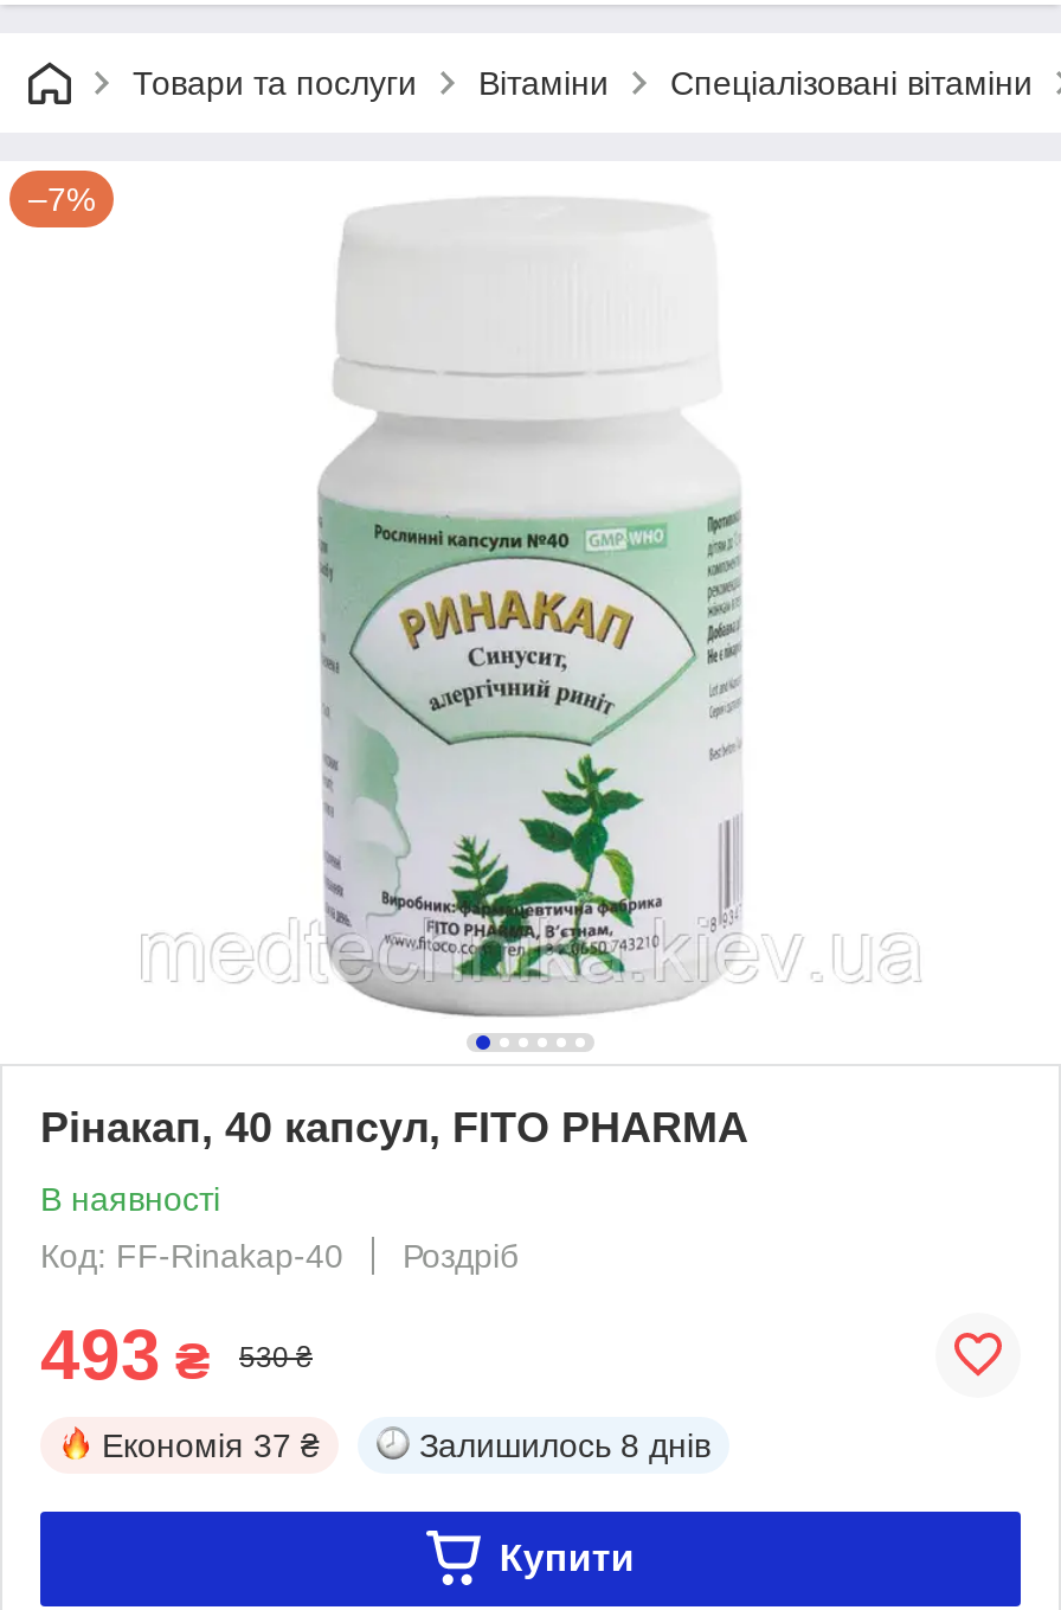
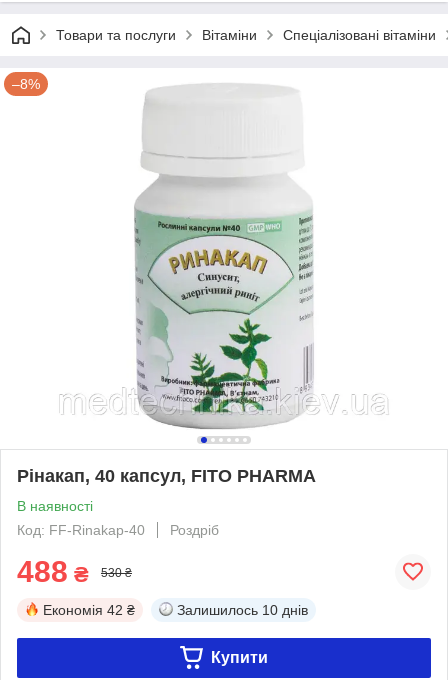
- –7%
+ –8%

- 493 ₴ 530 ₴
+ 488 ₴ 530 ₴

- Економія 37 ₴
+ Економія 42 ₴

- Залишилось 8 днів
+ Залишилось 10 днів
